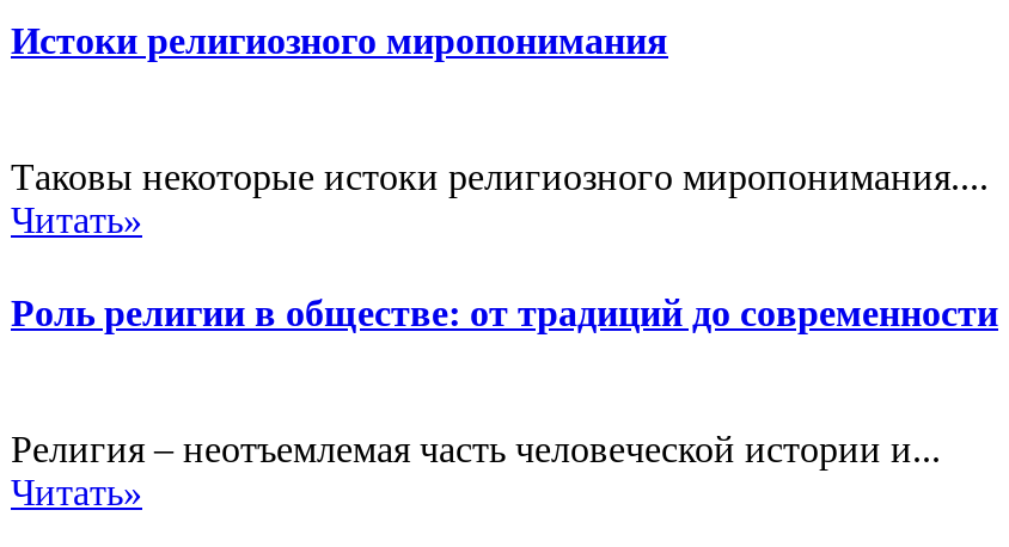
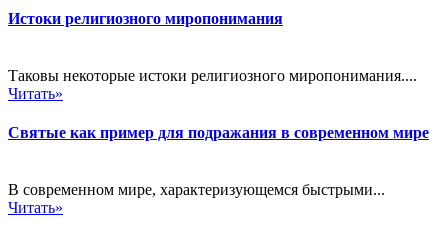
- Роль религии в обществе: от традиций до современности
+ Святые как пример для подражания в современном мире

- Религия – неотъемлемая часть человеческой истории и...
+ В современном мире, характеризующемся быстрыми...
